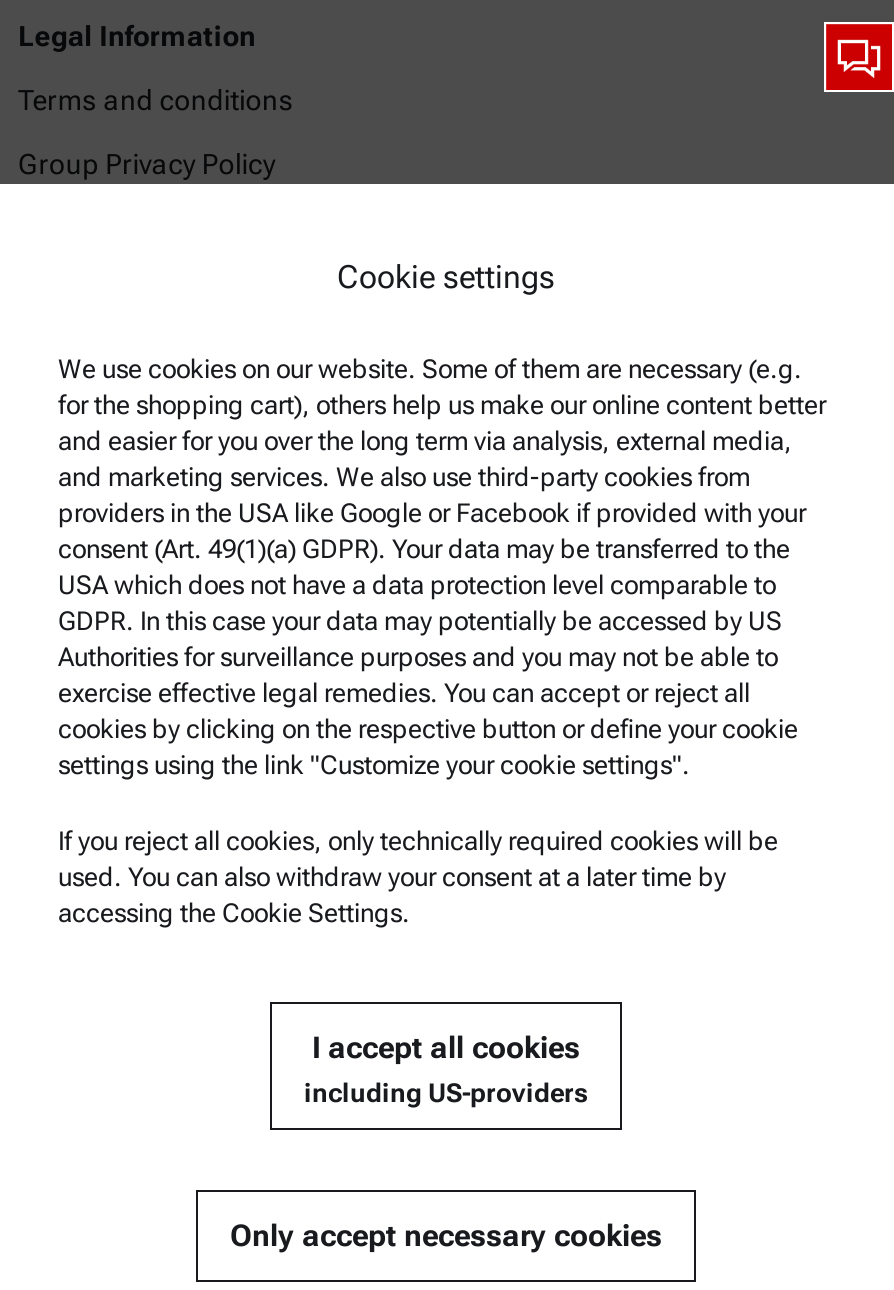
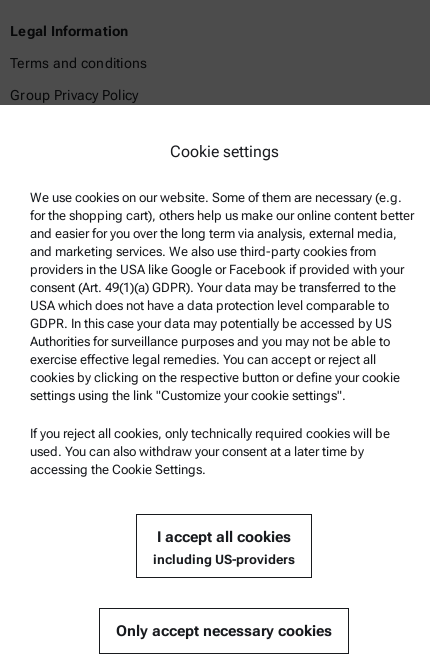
- [image]
